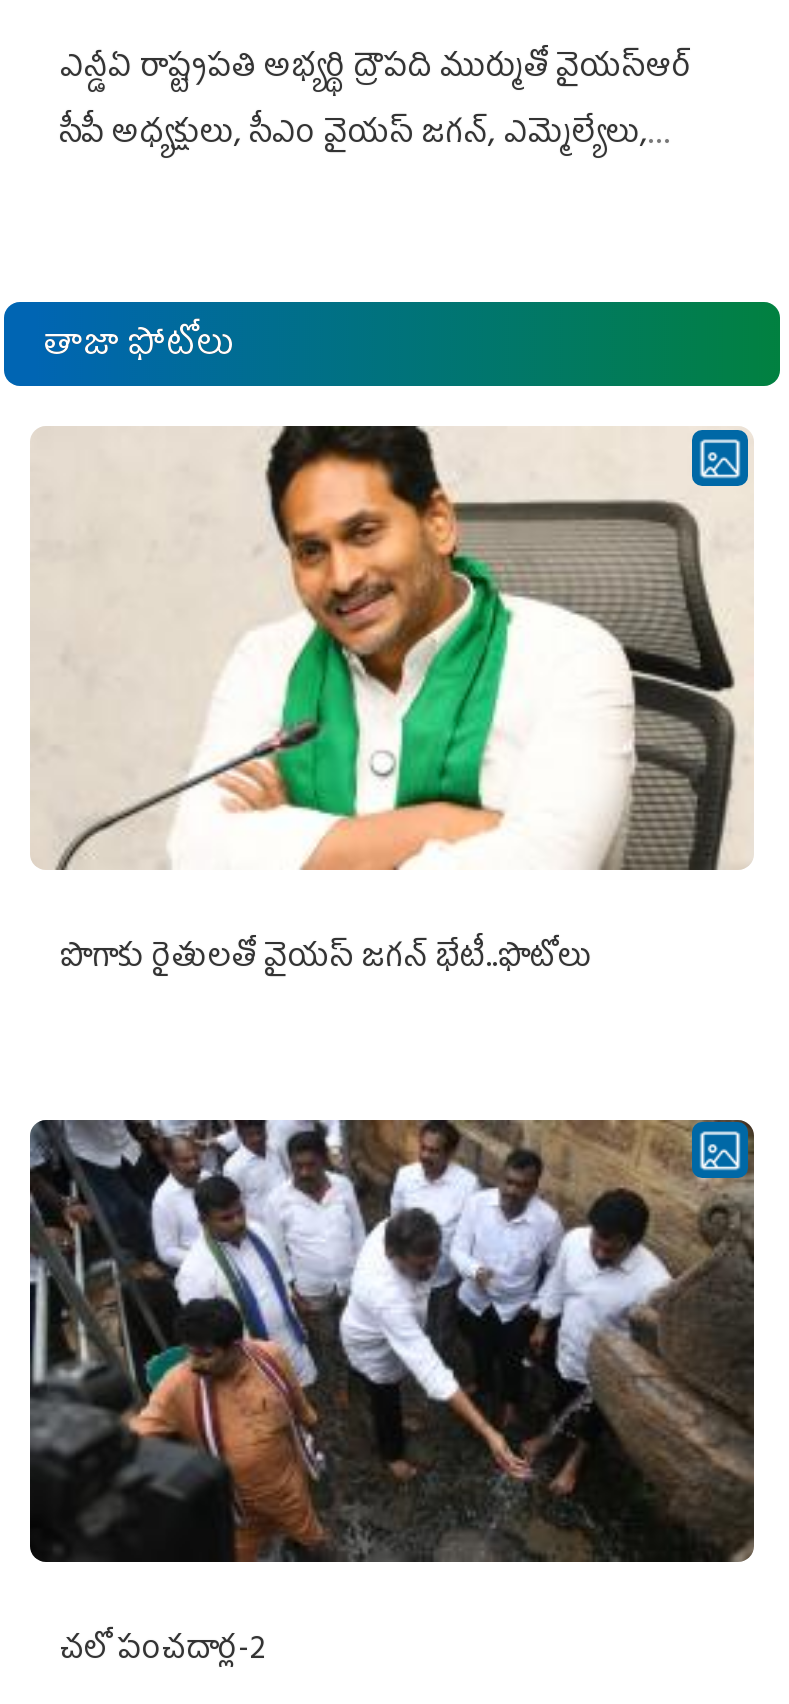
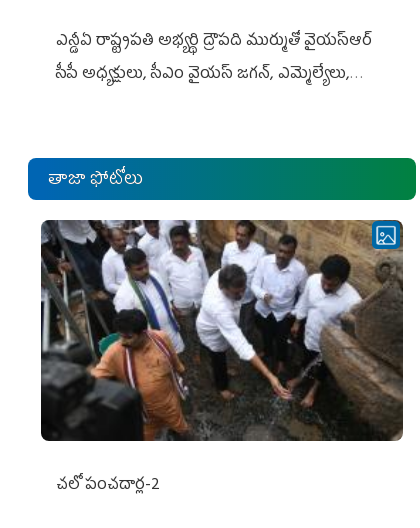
- [image]
- పొగాకు రైతులతో వైయస్‌ జగన్‌ భేటీ..ఫొటోలు
